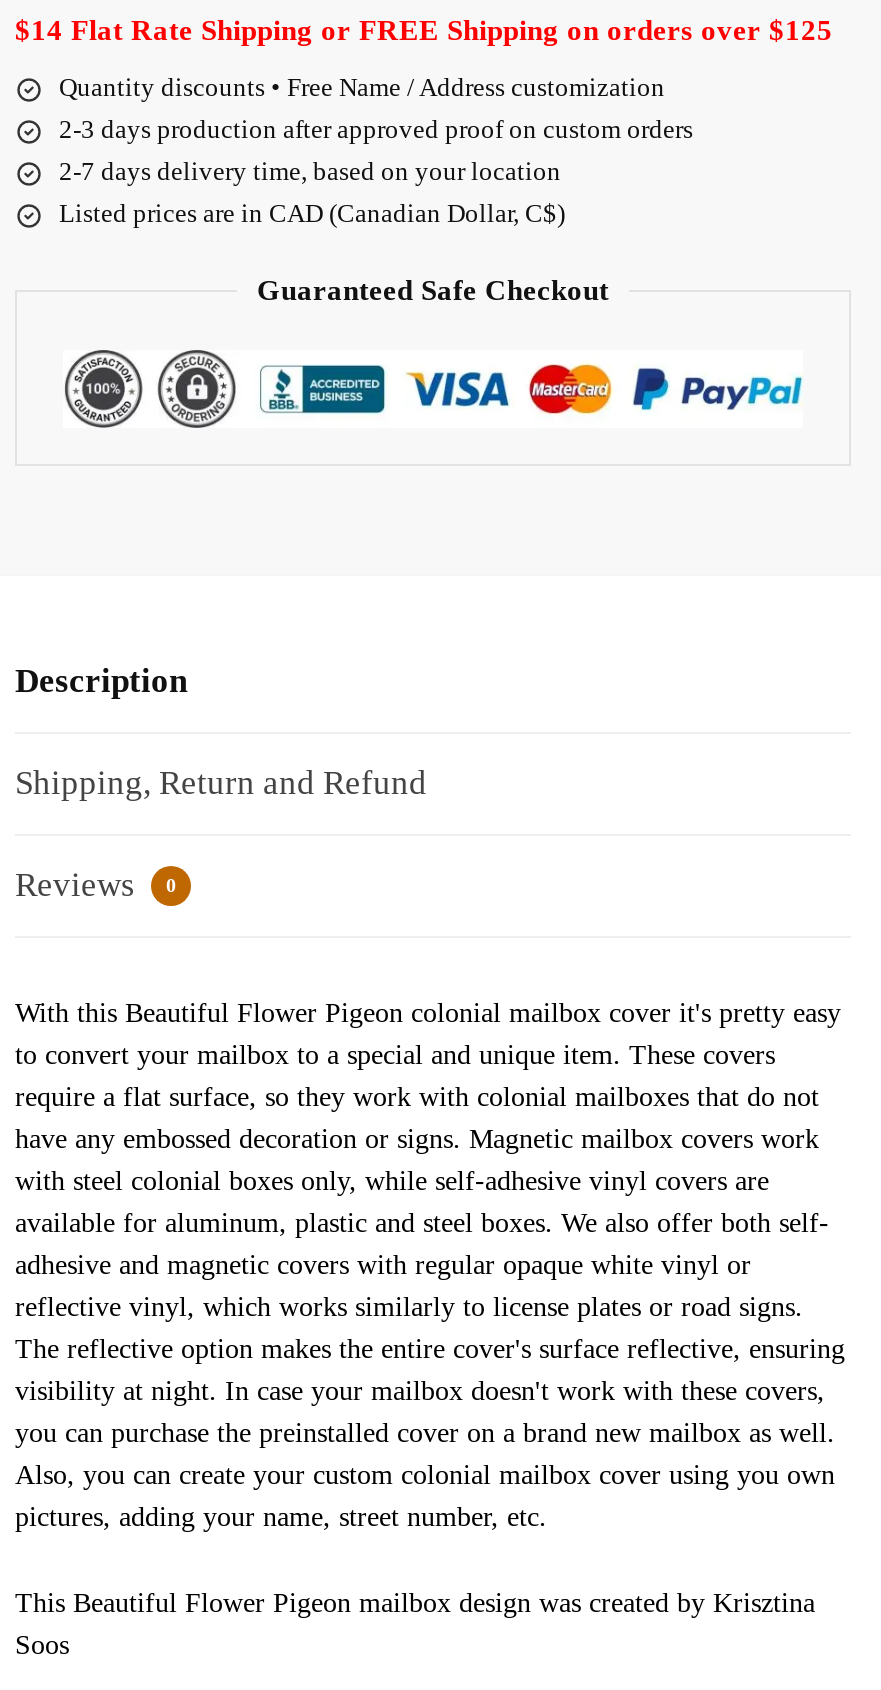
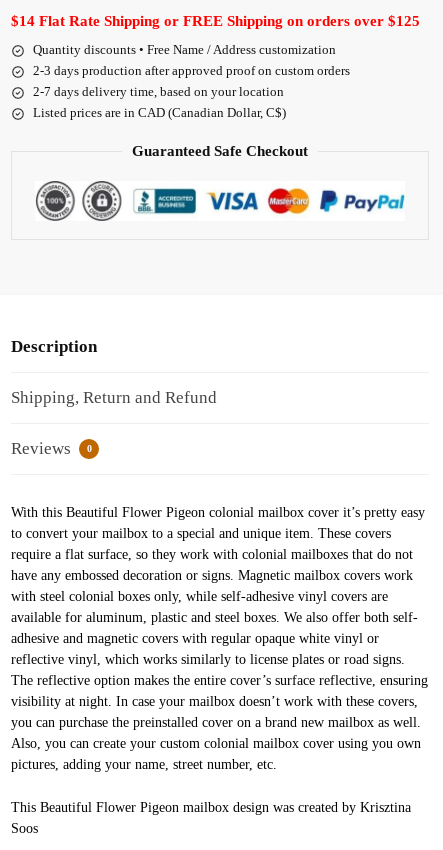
- With this Beautiful Flower Pigeon colonial mailbox cover it's pretty easy
+ With this Beautiful Flower Pigeon colonial mailbox cover it’s pretty easy

- The reflective option makes the entire cover's surface reflective, ensuring
+ The reflective option makes the entire cover’s surface reflective, ensuring

- visibility at night. In case your mailbox doesn't work with these covers,
+ visibility at night. In case your mailbox doesn’t work with these covers,
